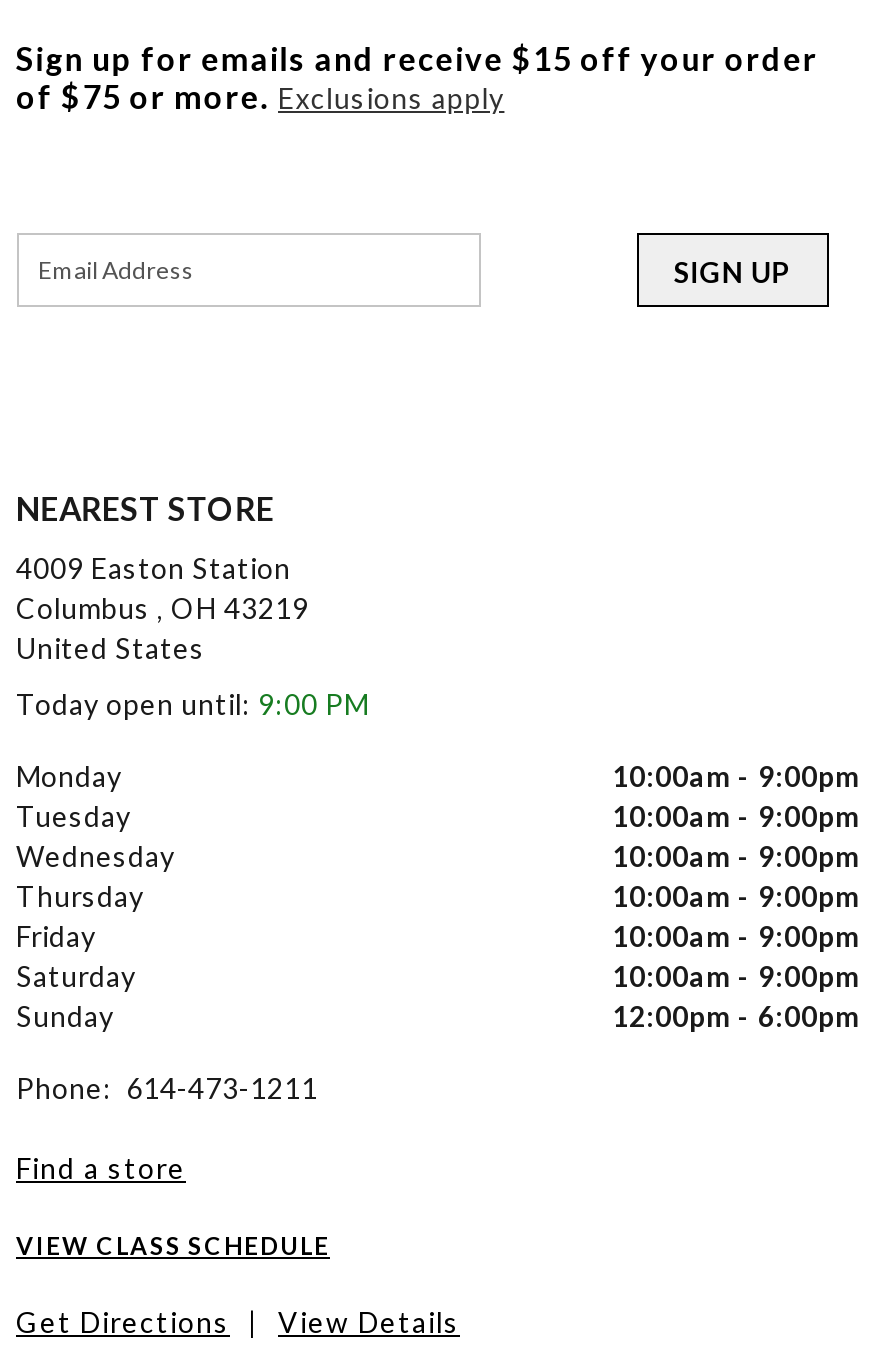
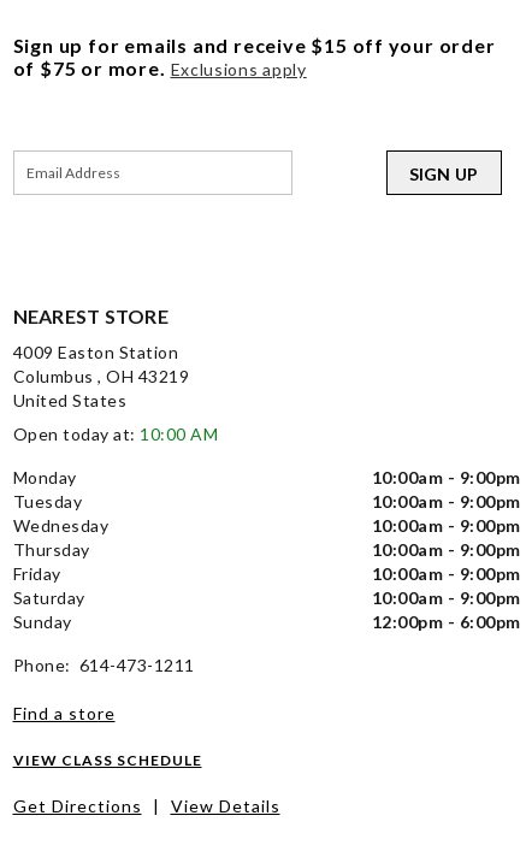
- Today open until: 9:00 PM
+ Open today at: 10:00 AM
